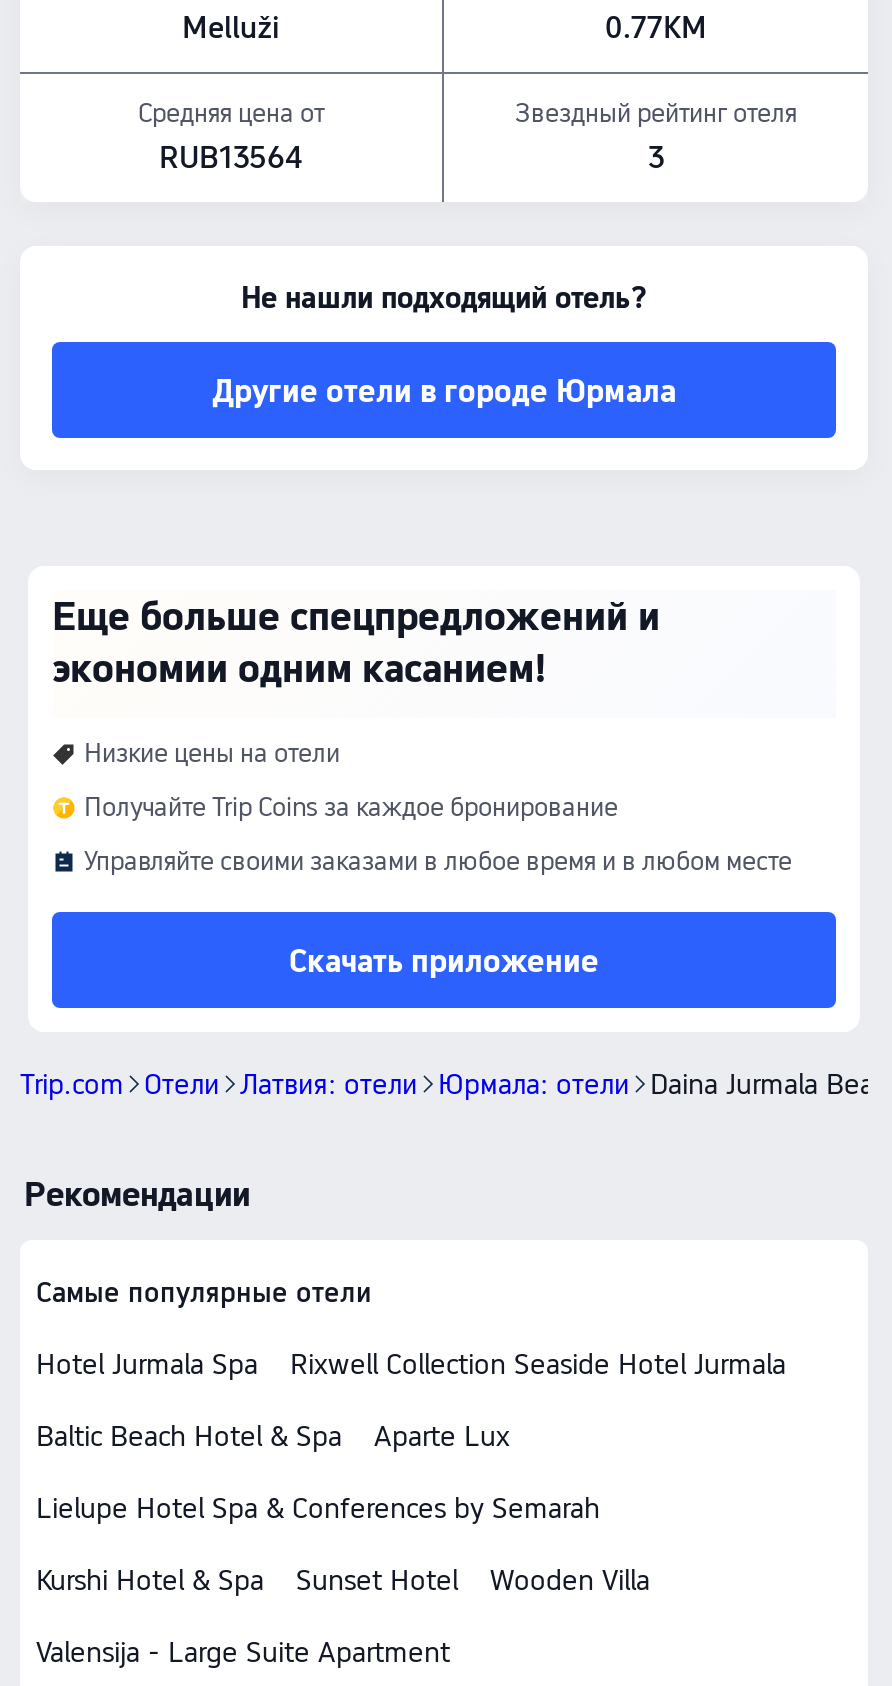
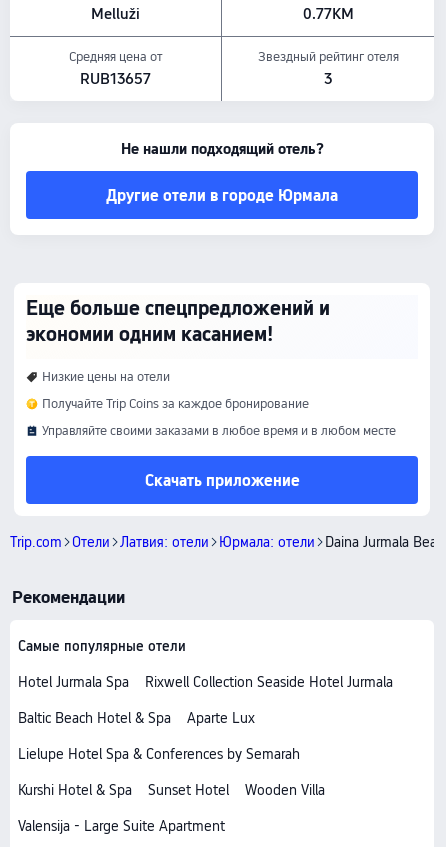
- RUB13564
+ RUB13657
